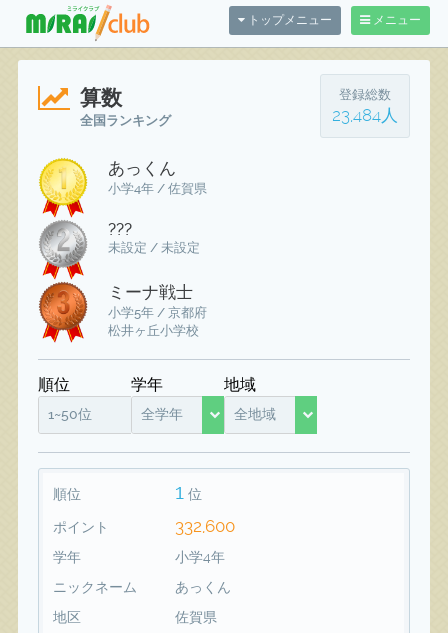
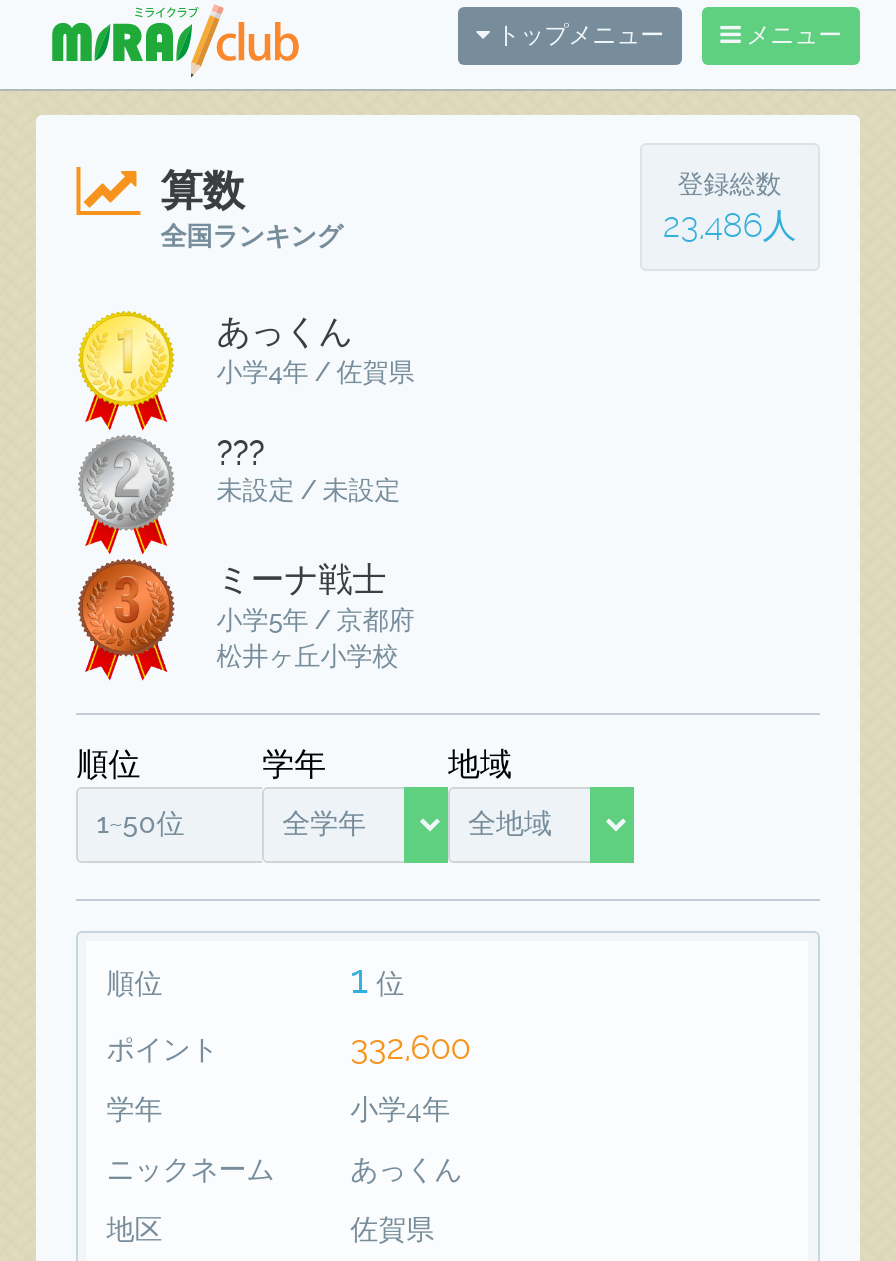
- 23,484人
+ 23,486人
